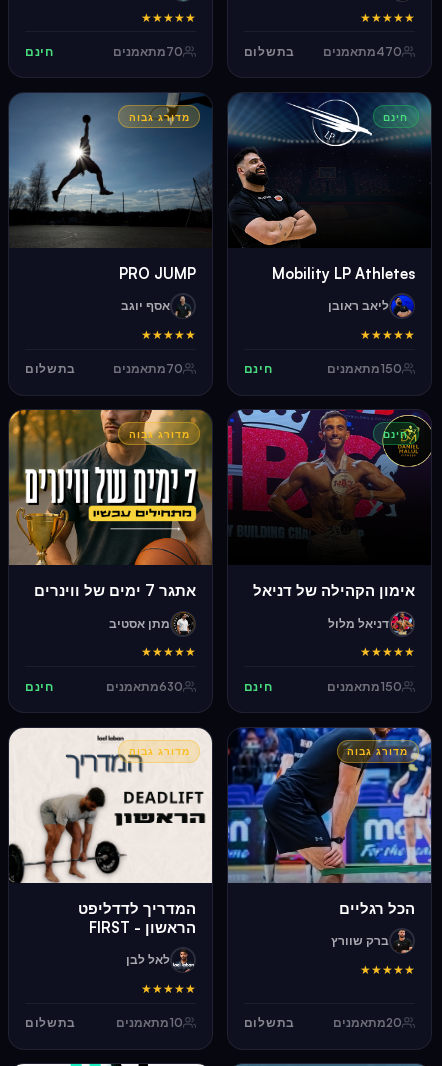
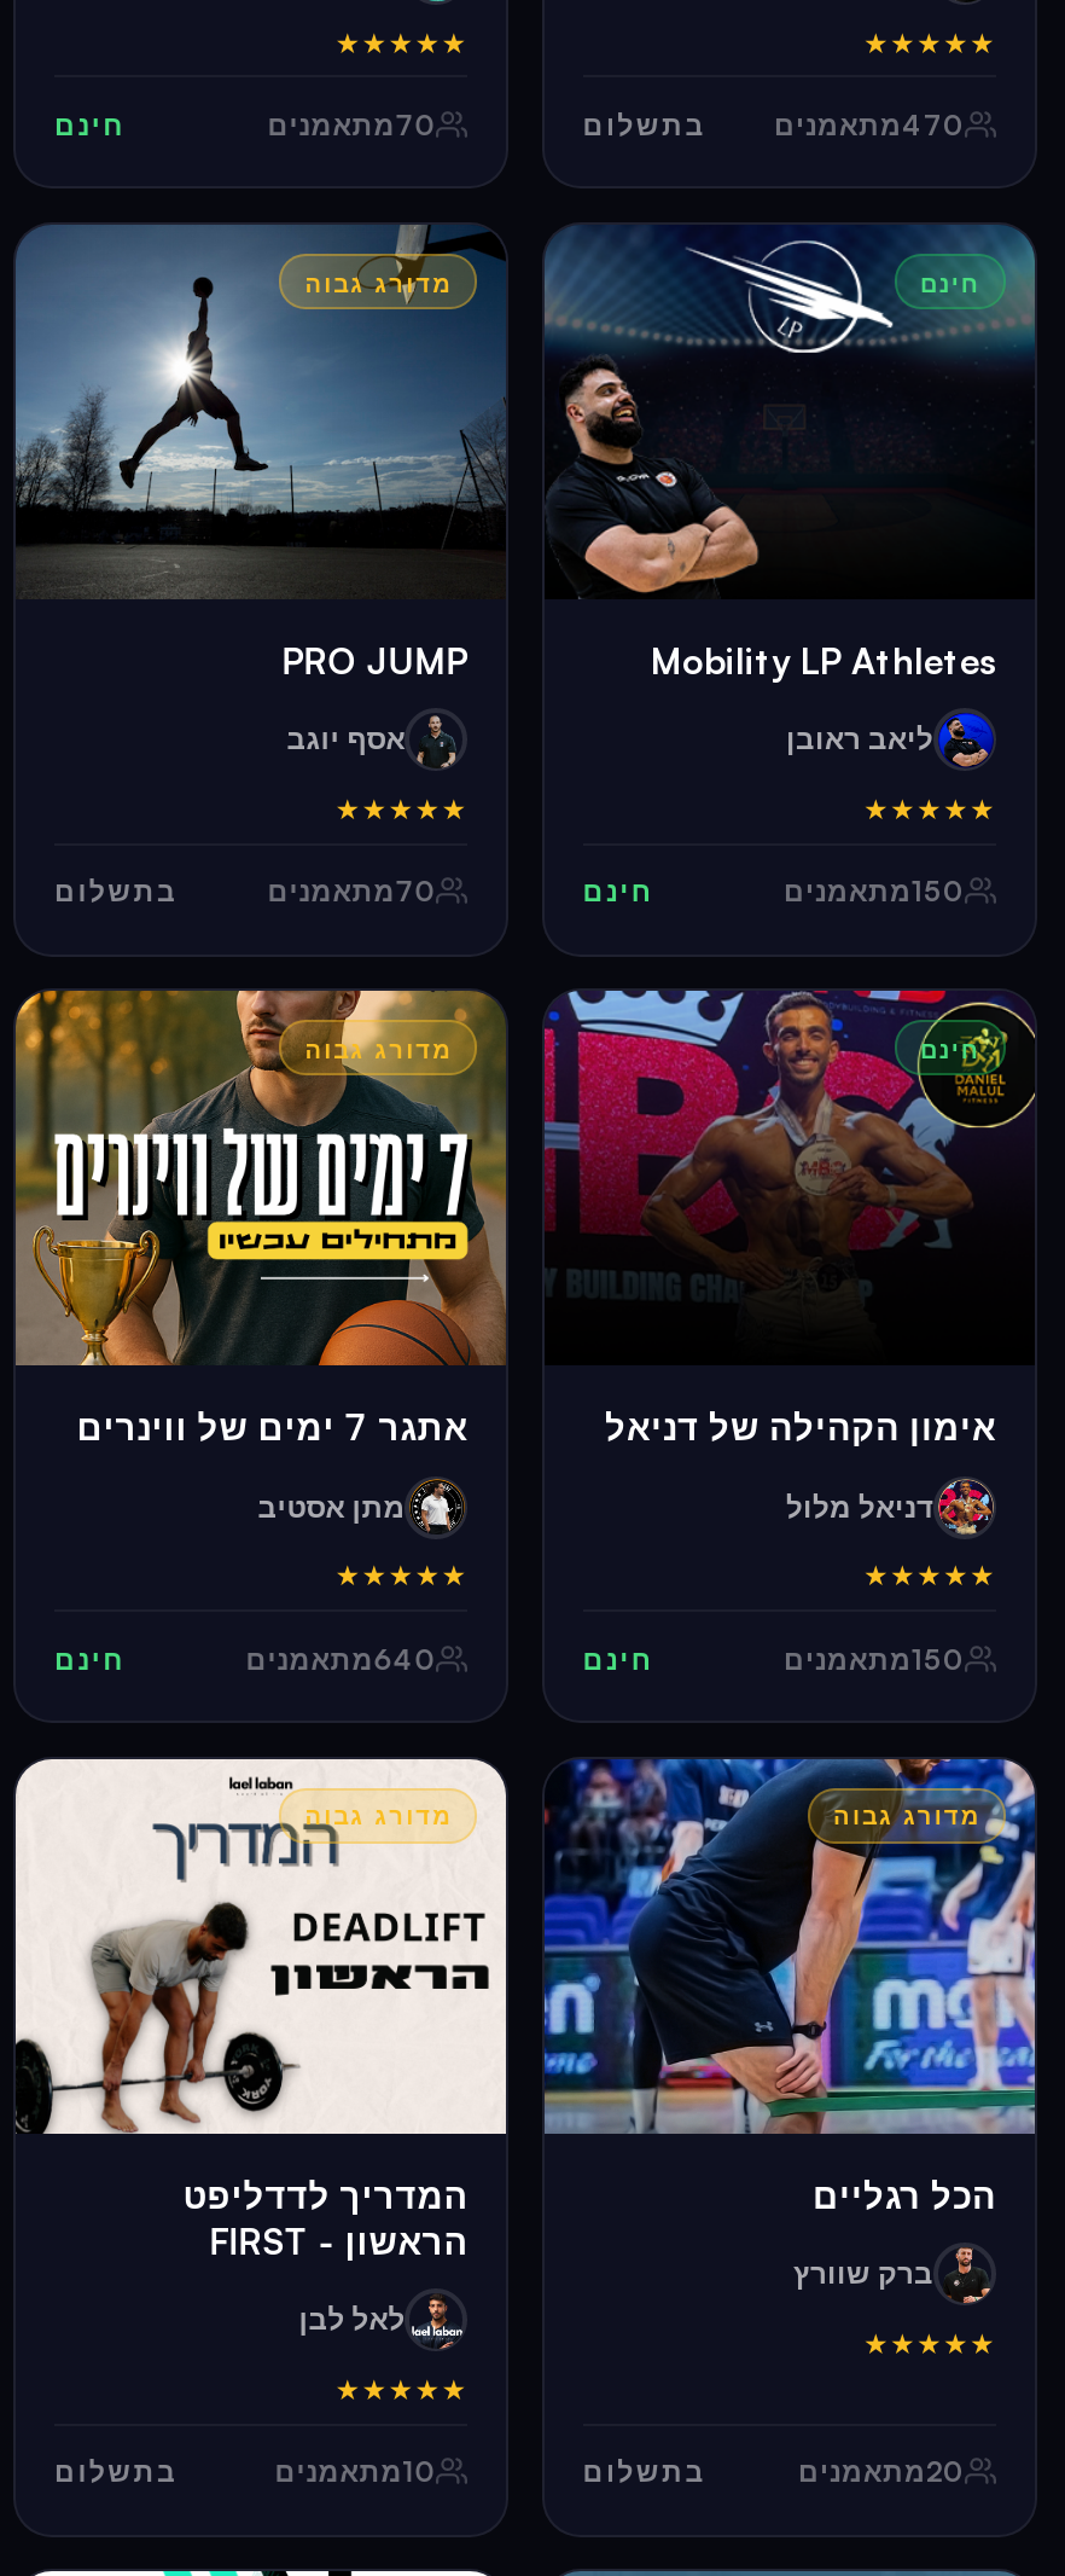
- 630מתאמנים
+ 640מתאמנים
